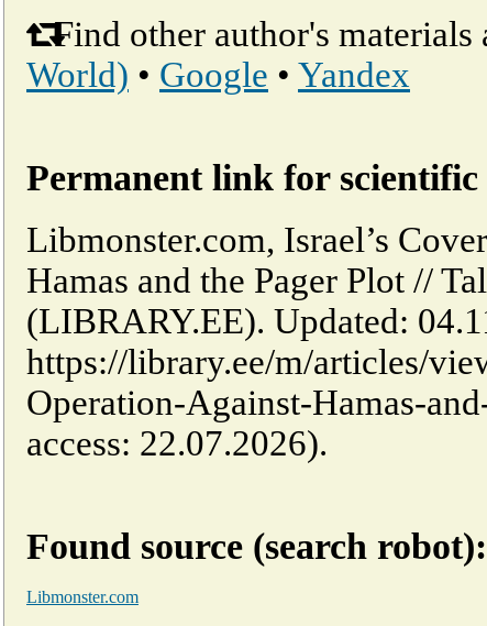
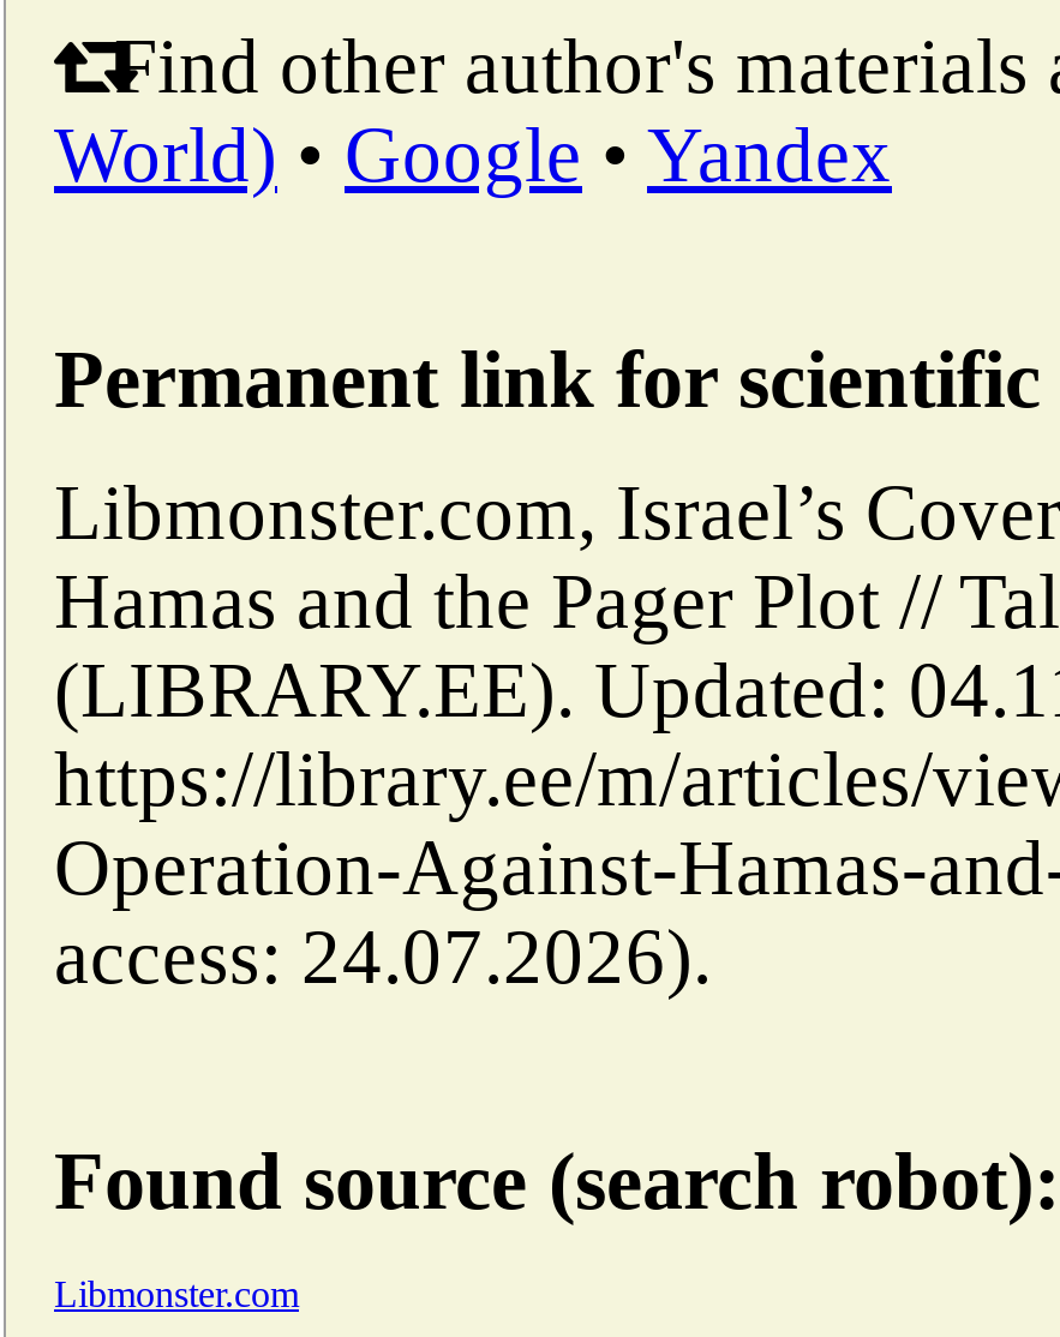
- access: 22.07.2026).
+ access: 24.07.2026).
